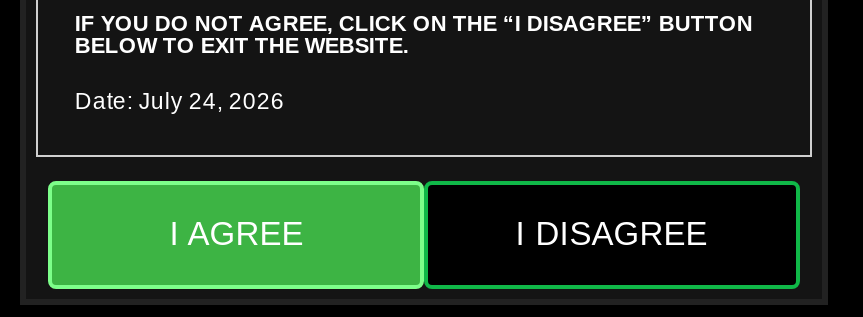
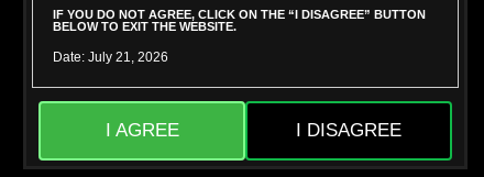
- Date: July 24, 2026
+ Date: July 21, 2026
